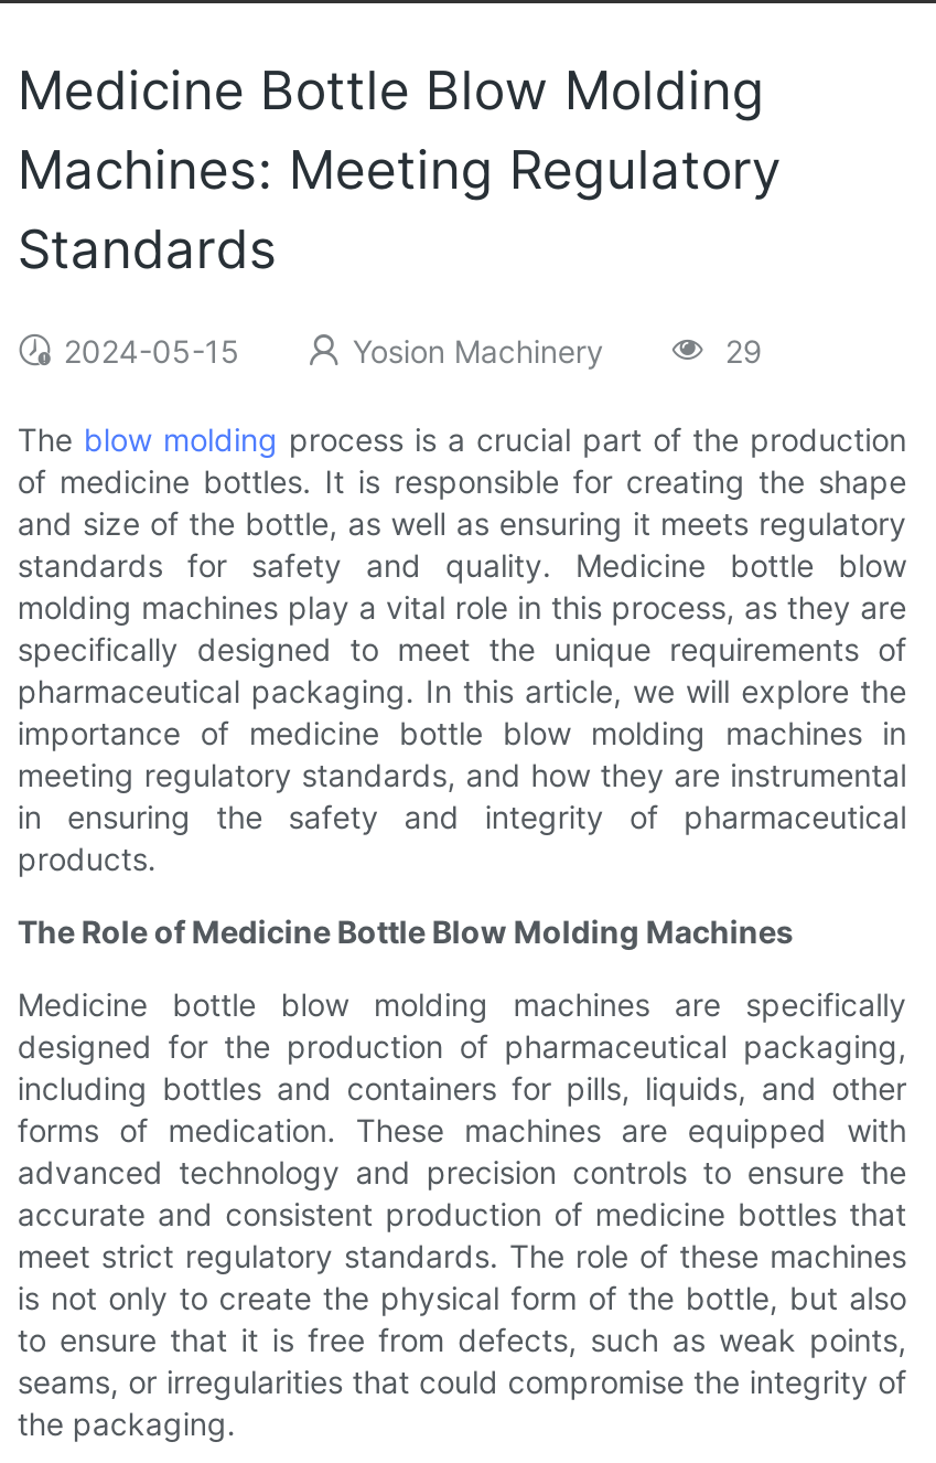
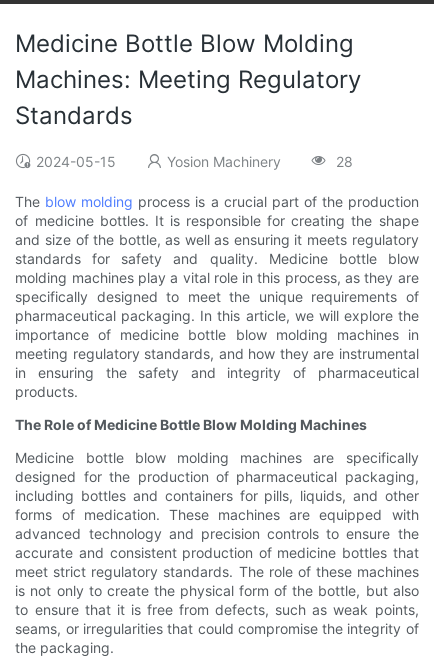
- 29
+ 28
